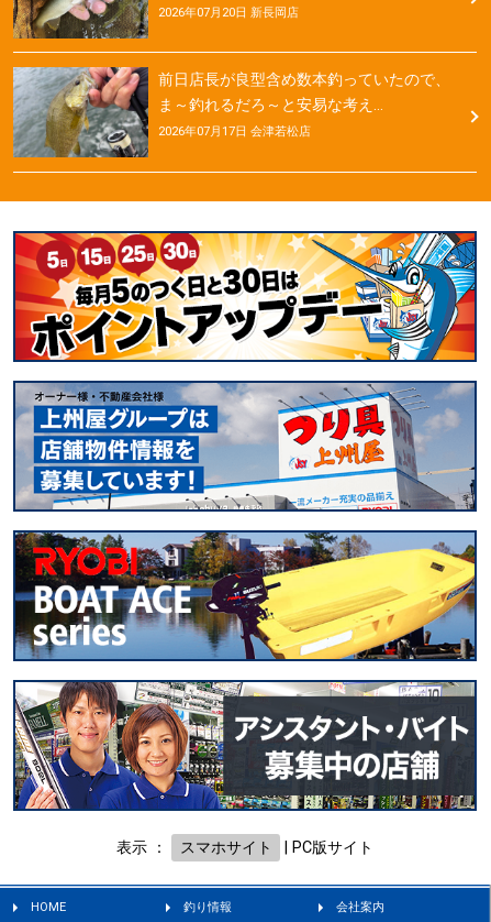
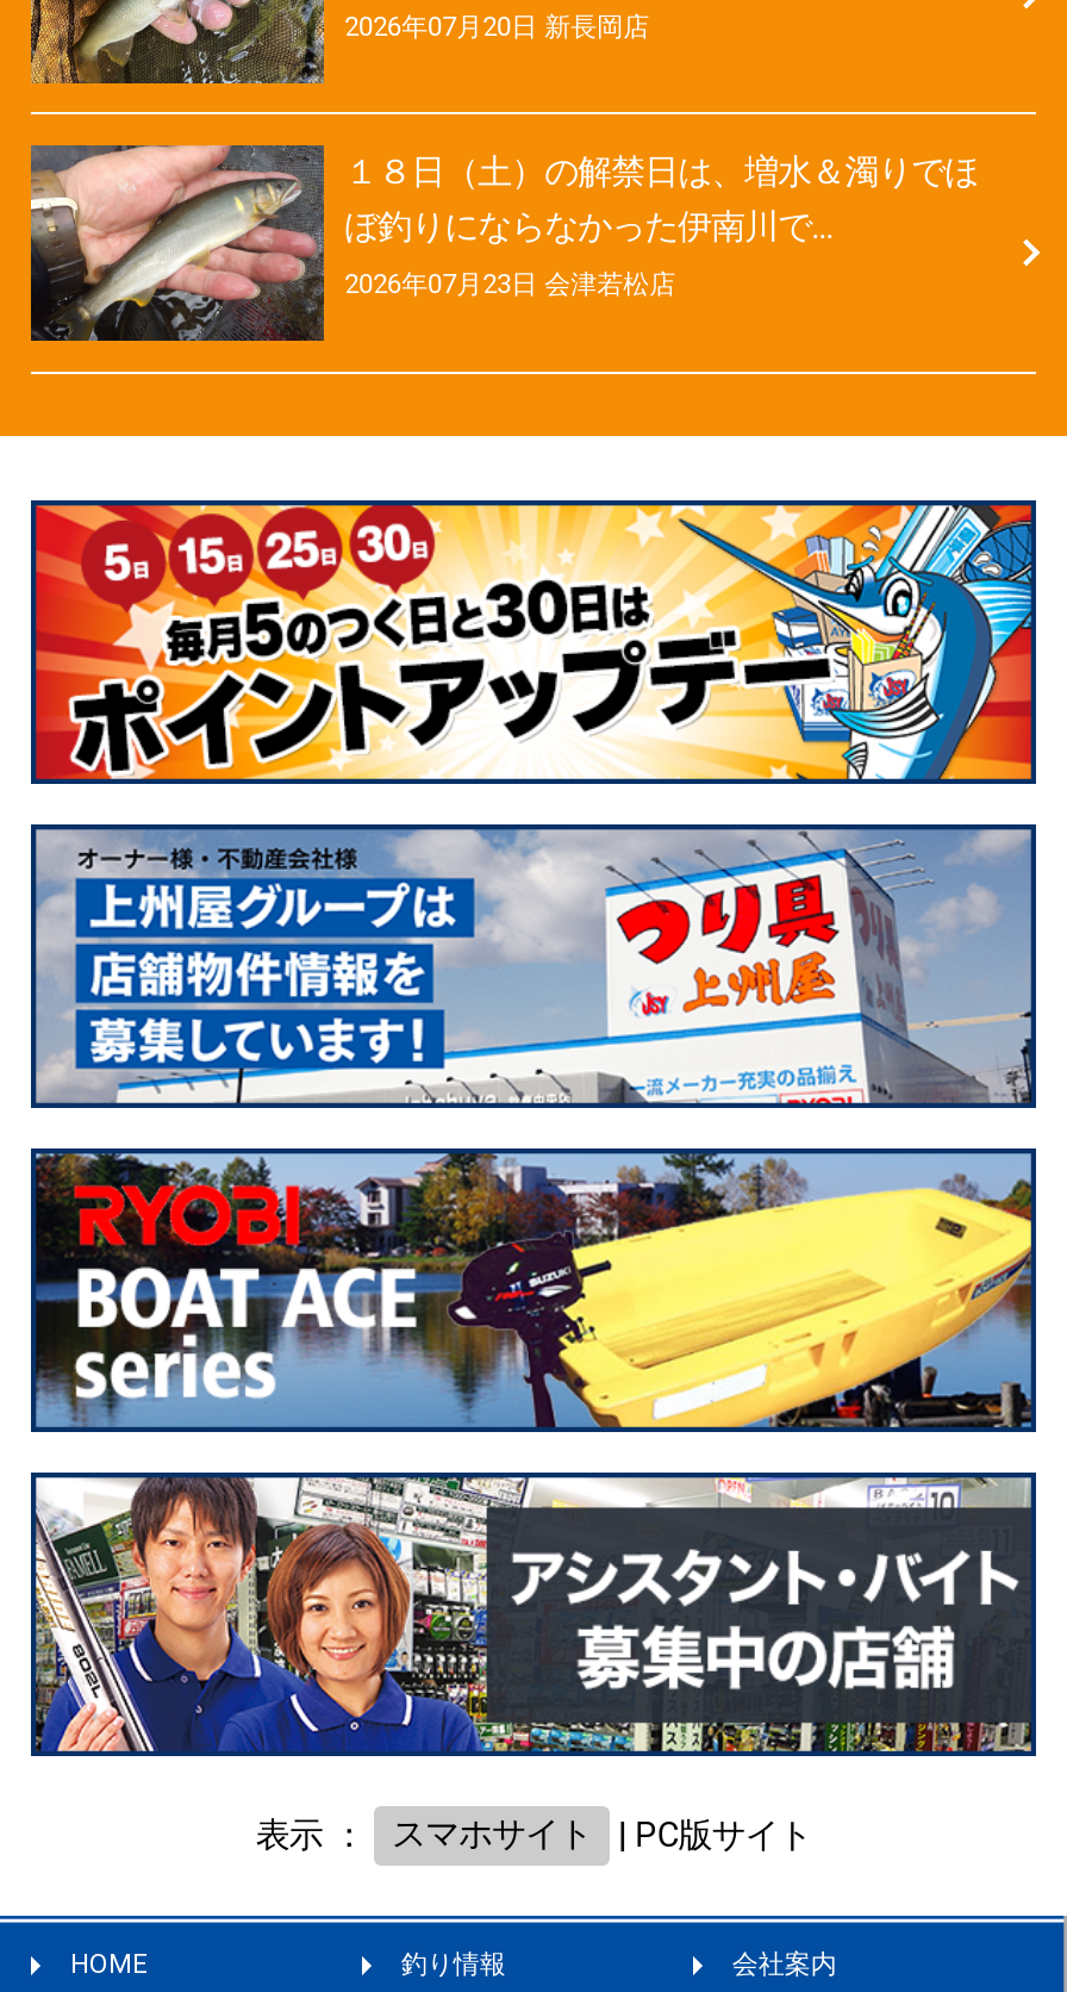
- [image]
- 前日店長が良型含め数本釣っていたので、
- ま～釣れるだろ～と安易な考え…
+ [image]
+ １８日（土）の解禁日は、増水＆濁りでほ
+ ぼ釣りにならなかった伊南川で…

- 2026年07月17日 会津若松店
+ 2026年07月23日 会津若松店
